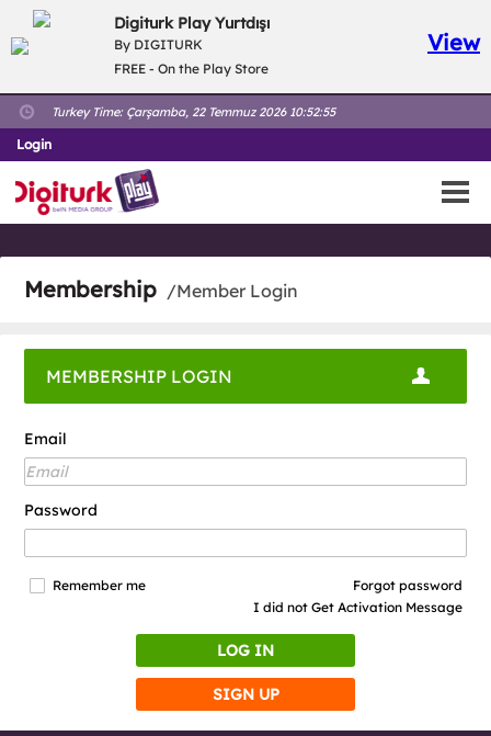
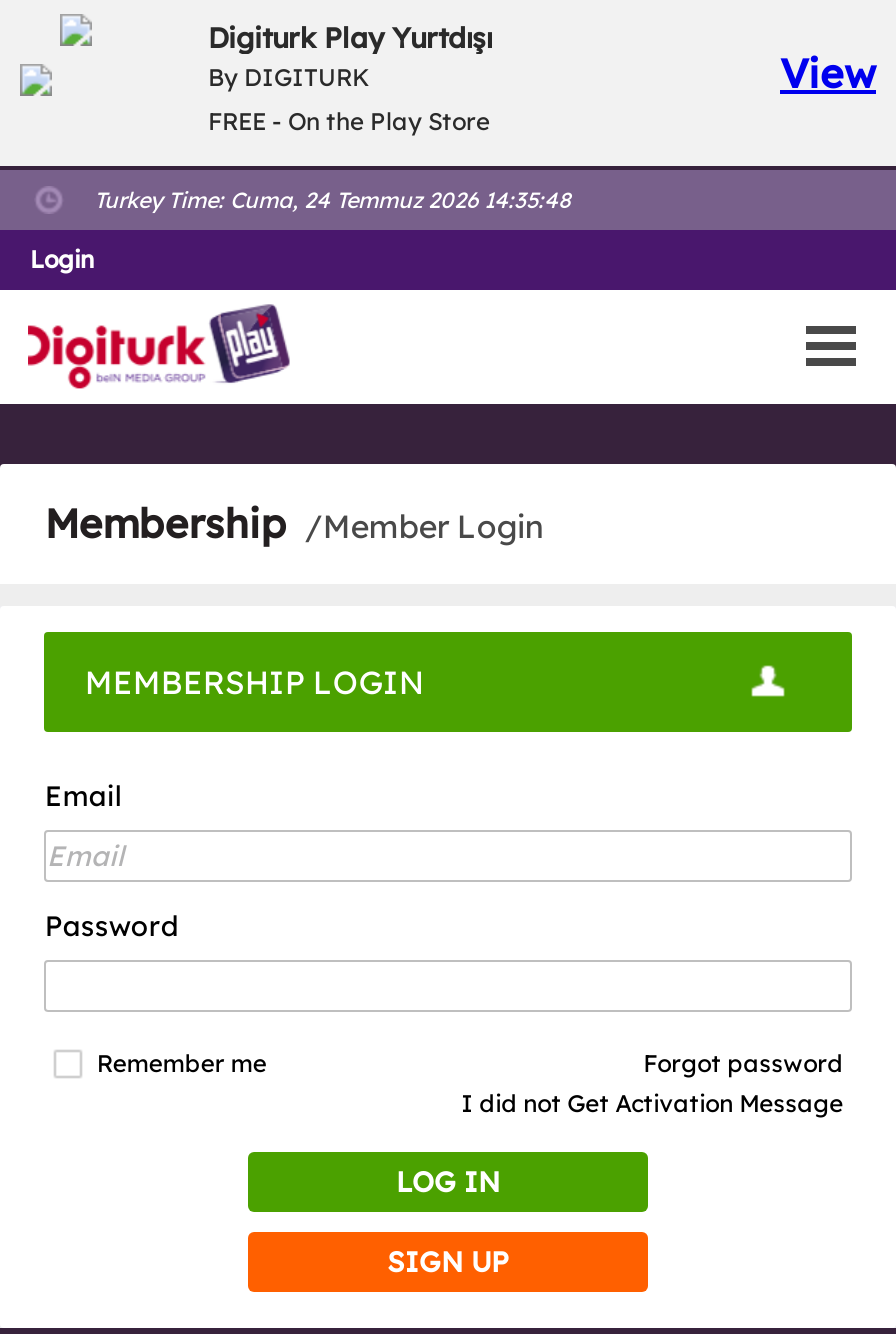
- Turkey Time: Çarşamba, 22 Temmuz 2026 10:52:55
+ Turkey Time: Cuma, 24 Temmuz 2026 14:35:48
